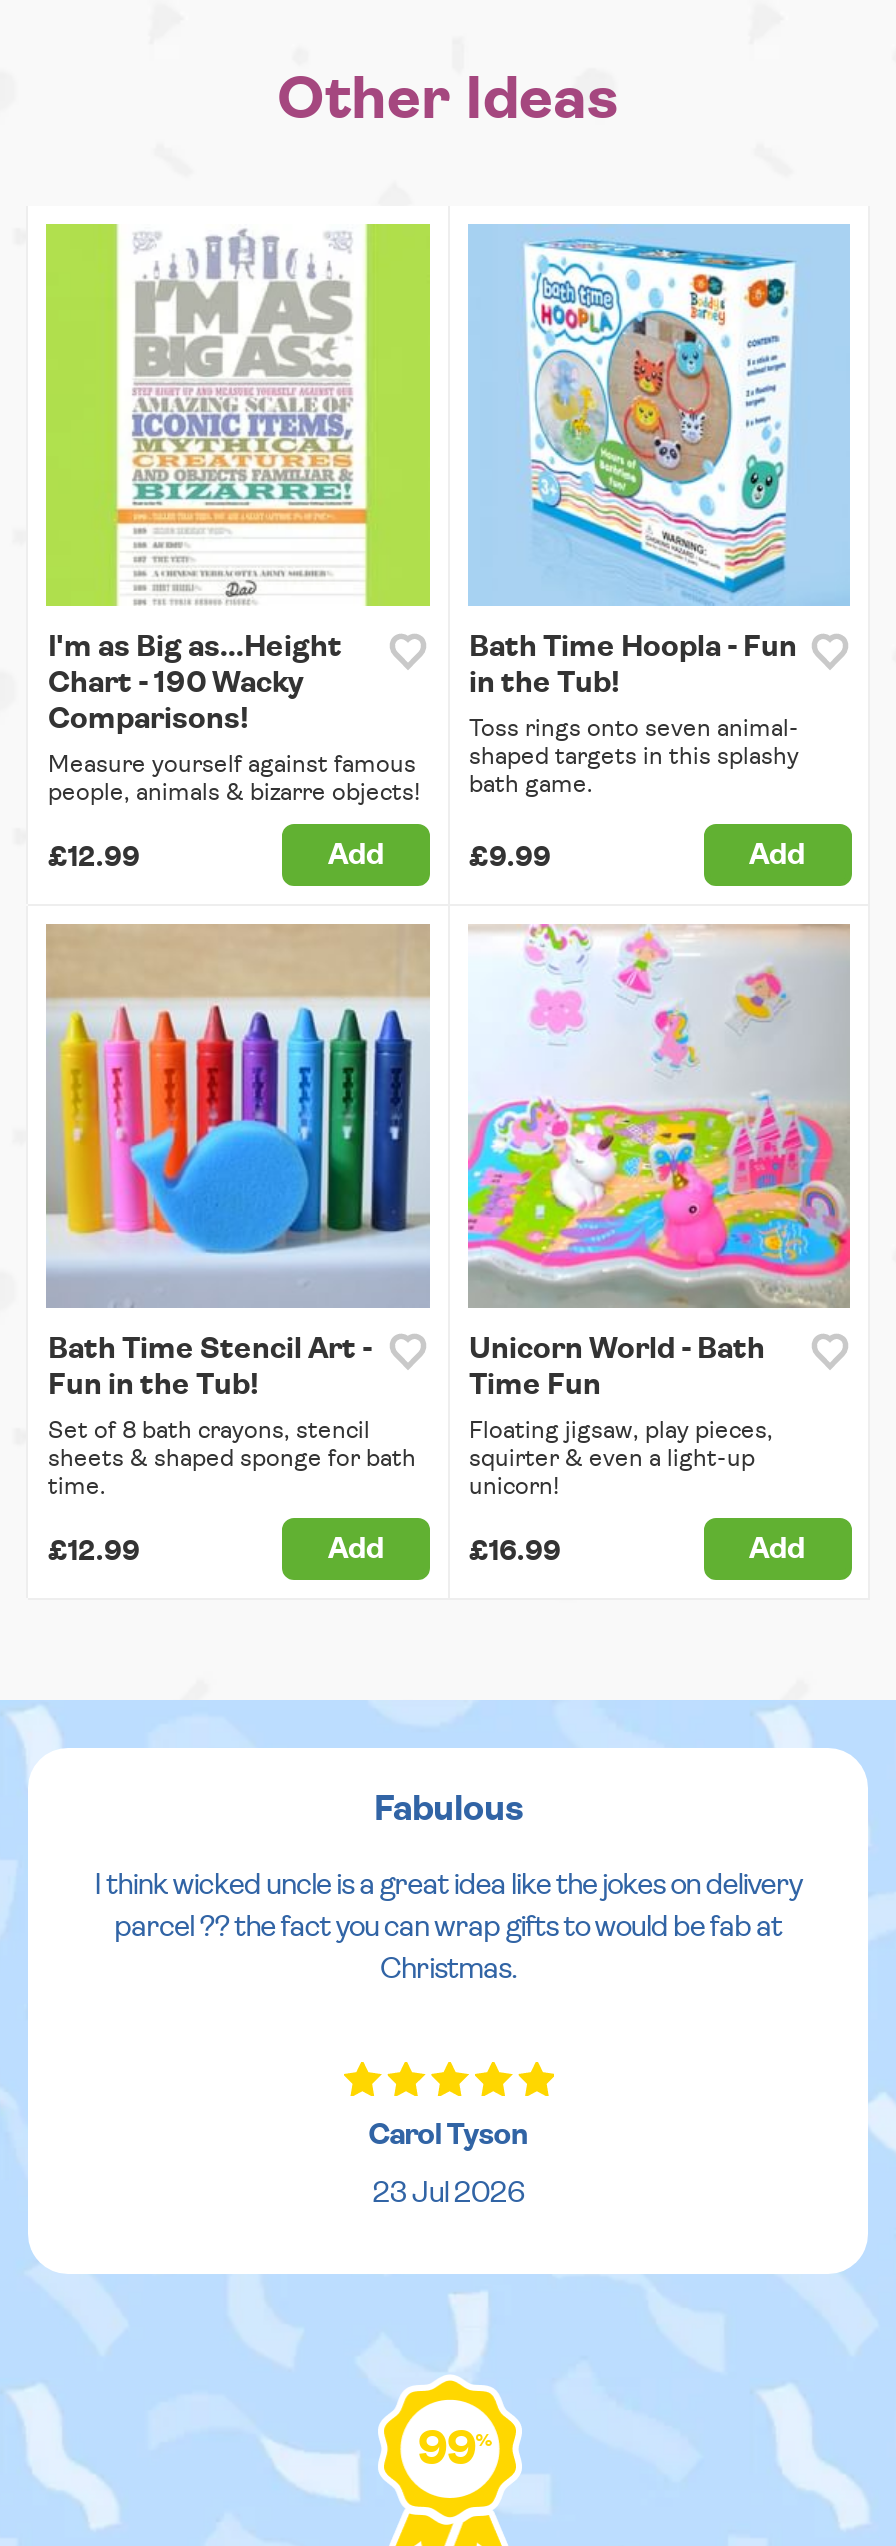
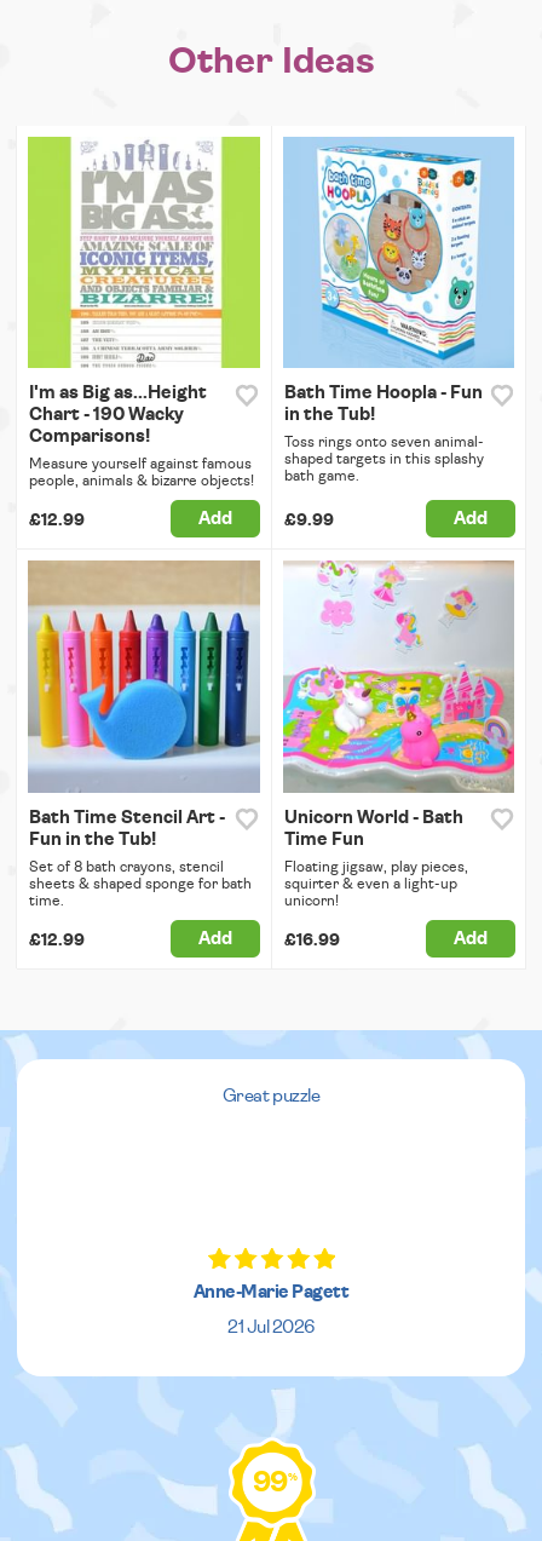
- Fabulous
- I think wicked uncle is a great idea like the jokes on delivery
- parcel ?? the fact you can wrap gifts to would be fab at
- Christmas.
+ Great puzzle

- Carol Tyson
- 23 Jul 2026
+ Anne-Marie Pagett
+ 21 Jul 2026
